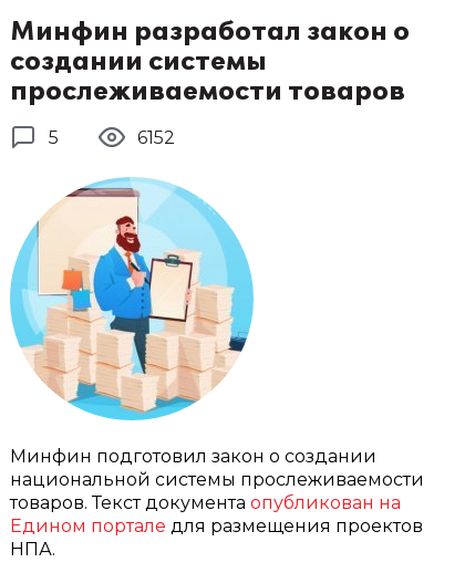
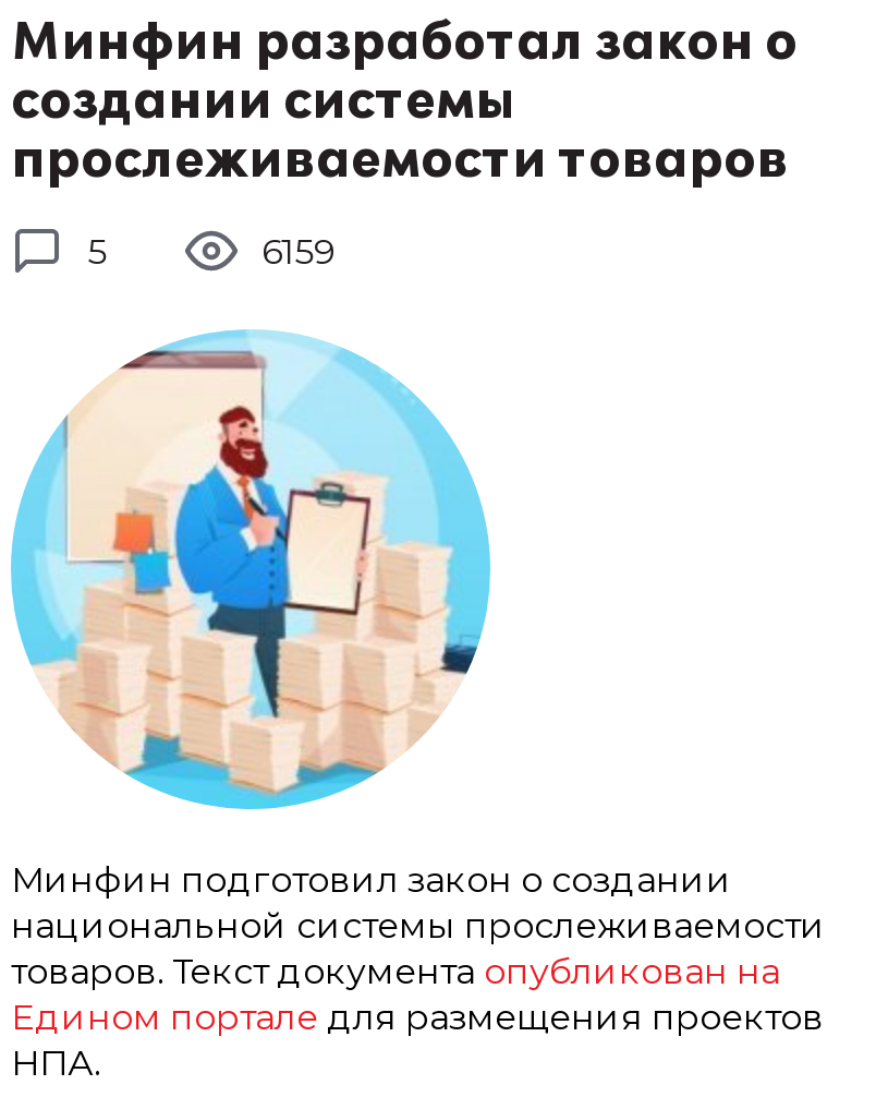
- 6152
+ 6159
